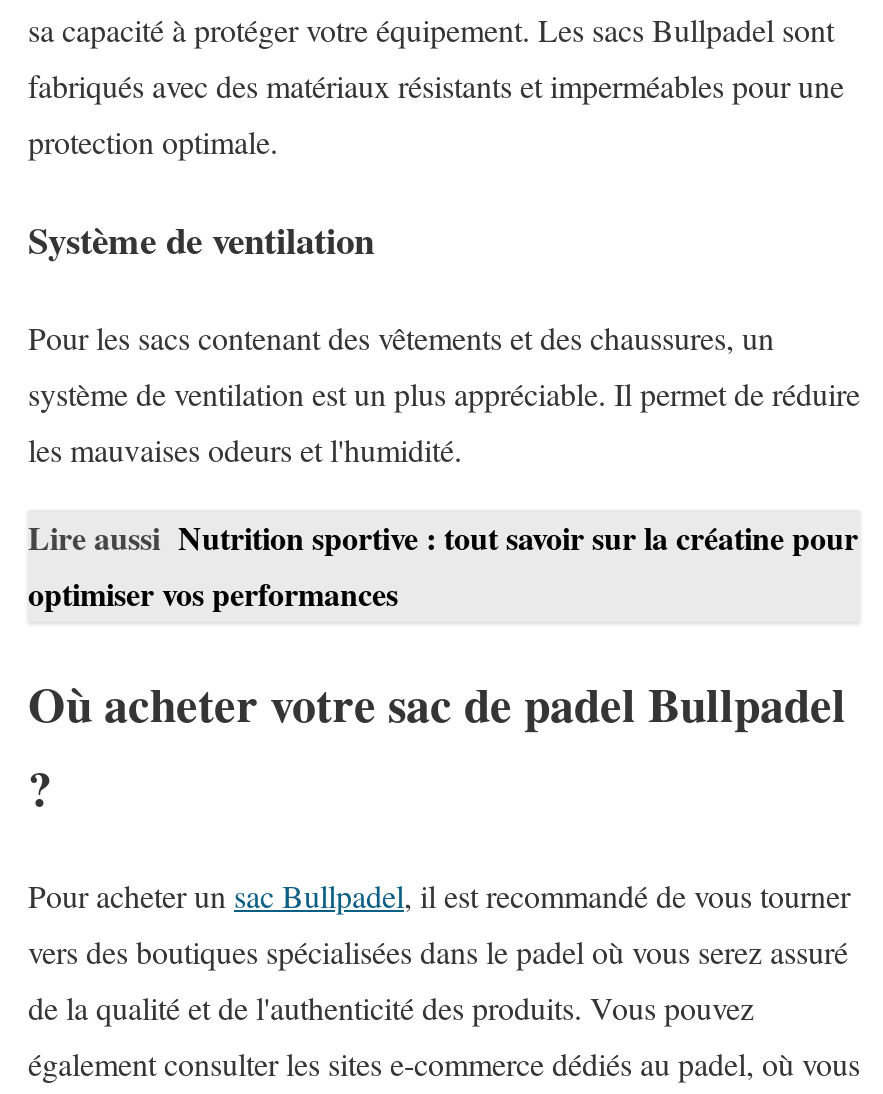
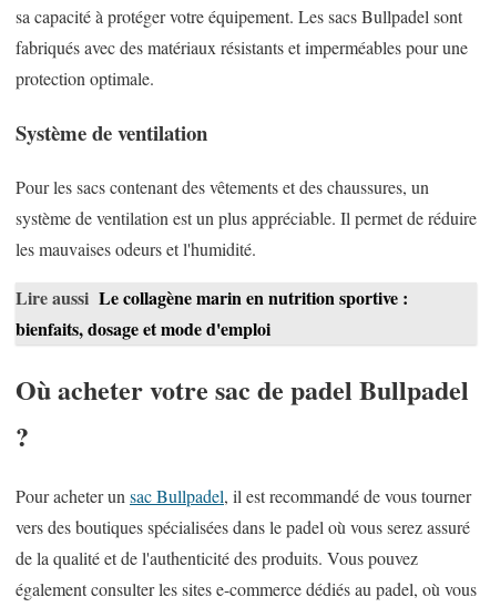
- Lire aussi Nutrition sportive : tout savoir sur la créatine pour
- optimiser vos performances
+ Lire aussi Le collagène marin en nutrition sportive :
+ bienfaits, dosage et mode d'emploi
